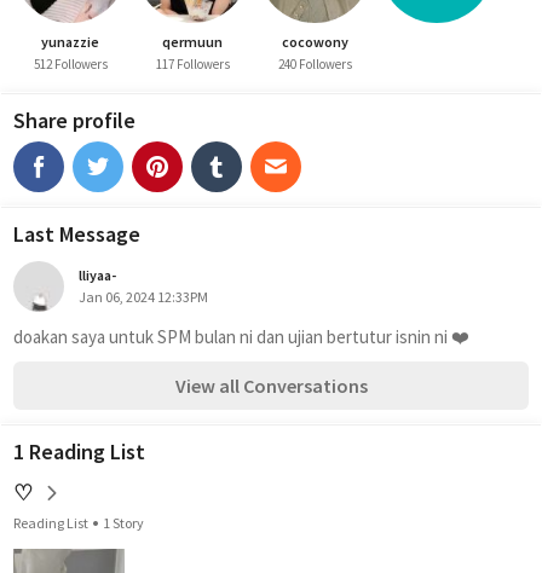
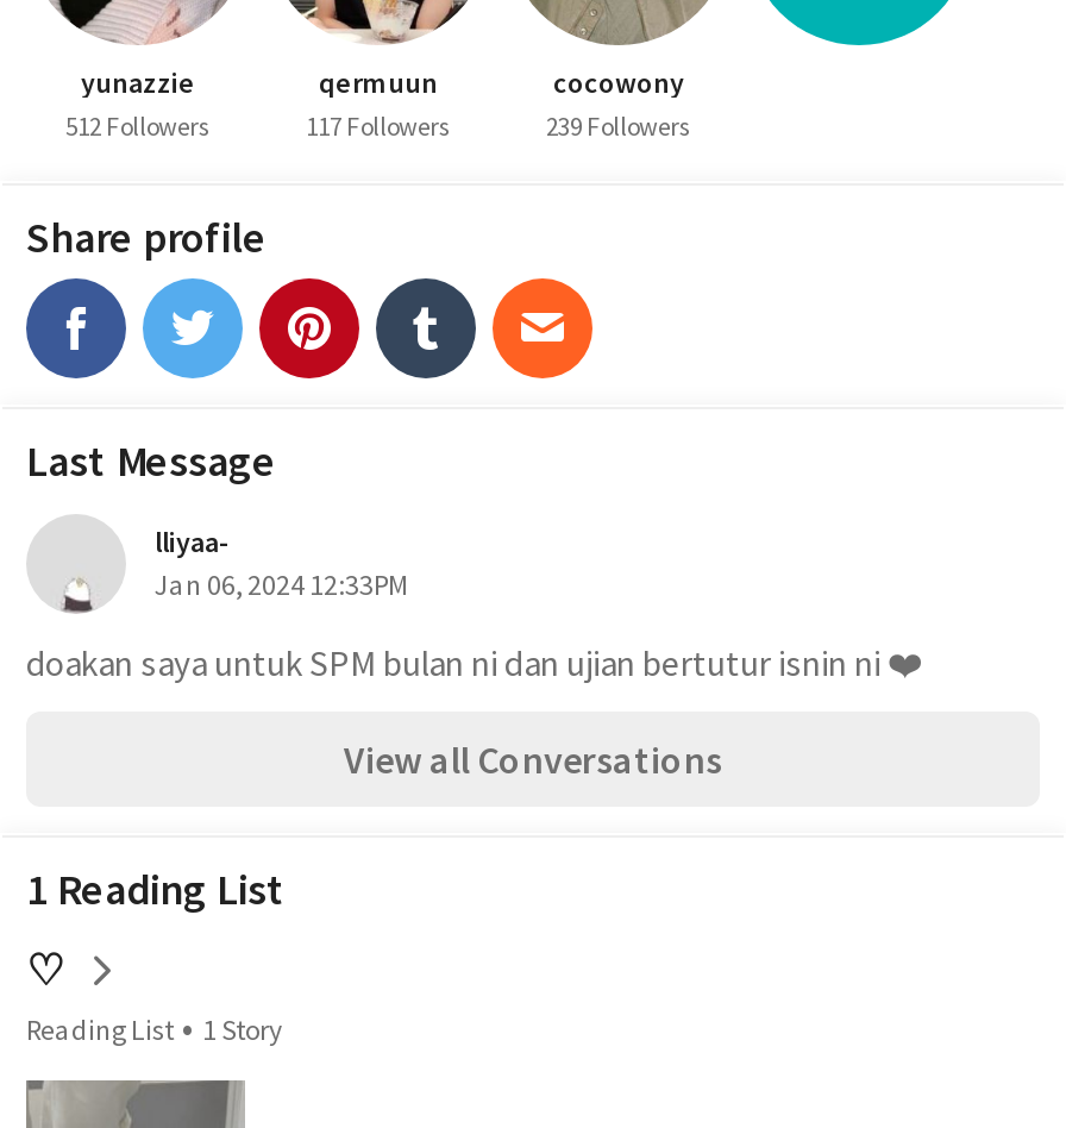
- 240 Followers
+ 239 Followers
